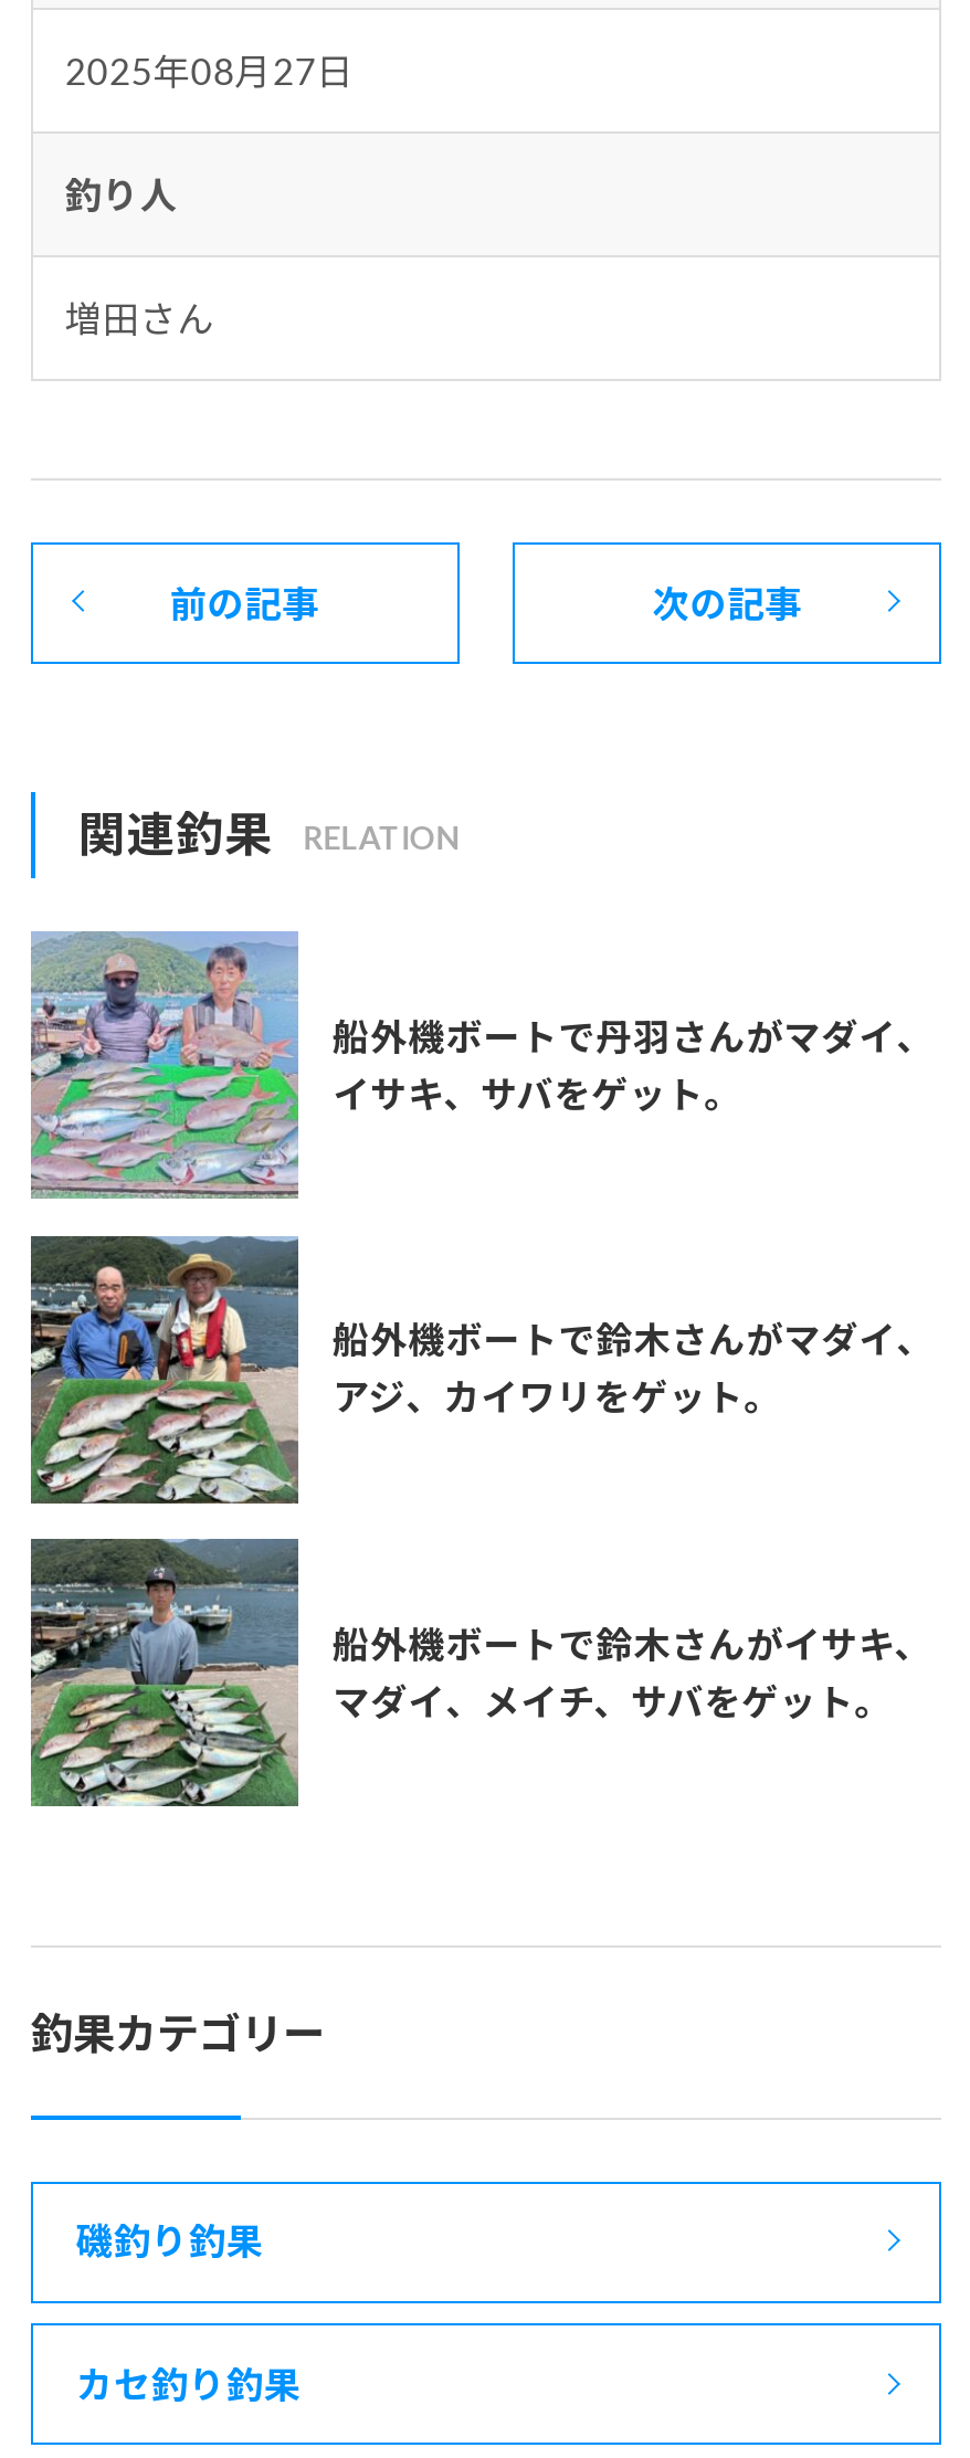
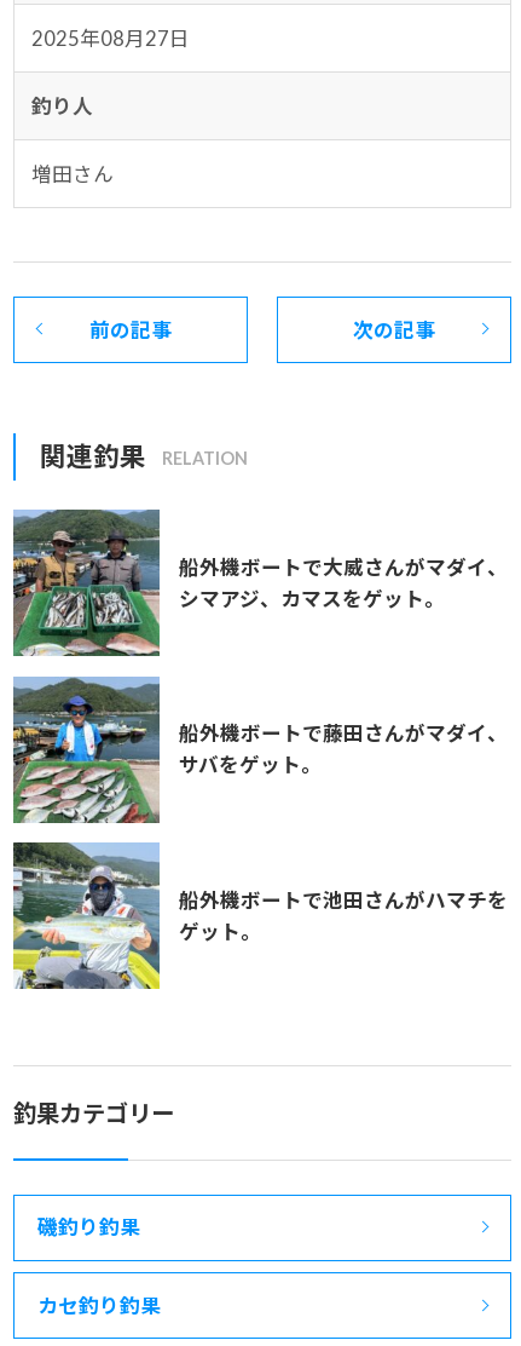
- [image]
- 船外機ボートで丹羽さんがマダイ、
- イサキ、サバをゲット。
+ [image]
+ 船外機ボートで大威さんがマダイ、
+ シマアジ、カマスをゲット。

- [image]
- 船外機ボートで鈴木さんがマダイ、
- アジ、カイワリをゲット。
+ [image]
+ 船外機ボートで藤田さんがマダイ、
+ サバをゲット。

- [image]
- 船外機ボートで鈴木さんがイサキ、
- マダイ、メイチ、サバをゲット。
+ [image]
+ 船外機ボートで池田さんがハマチを
+ ゲット。
